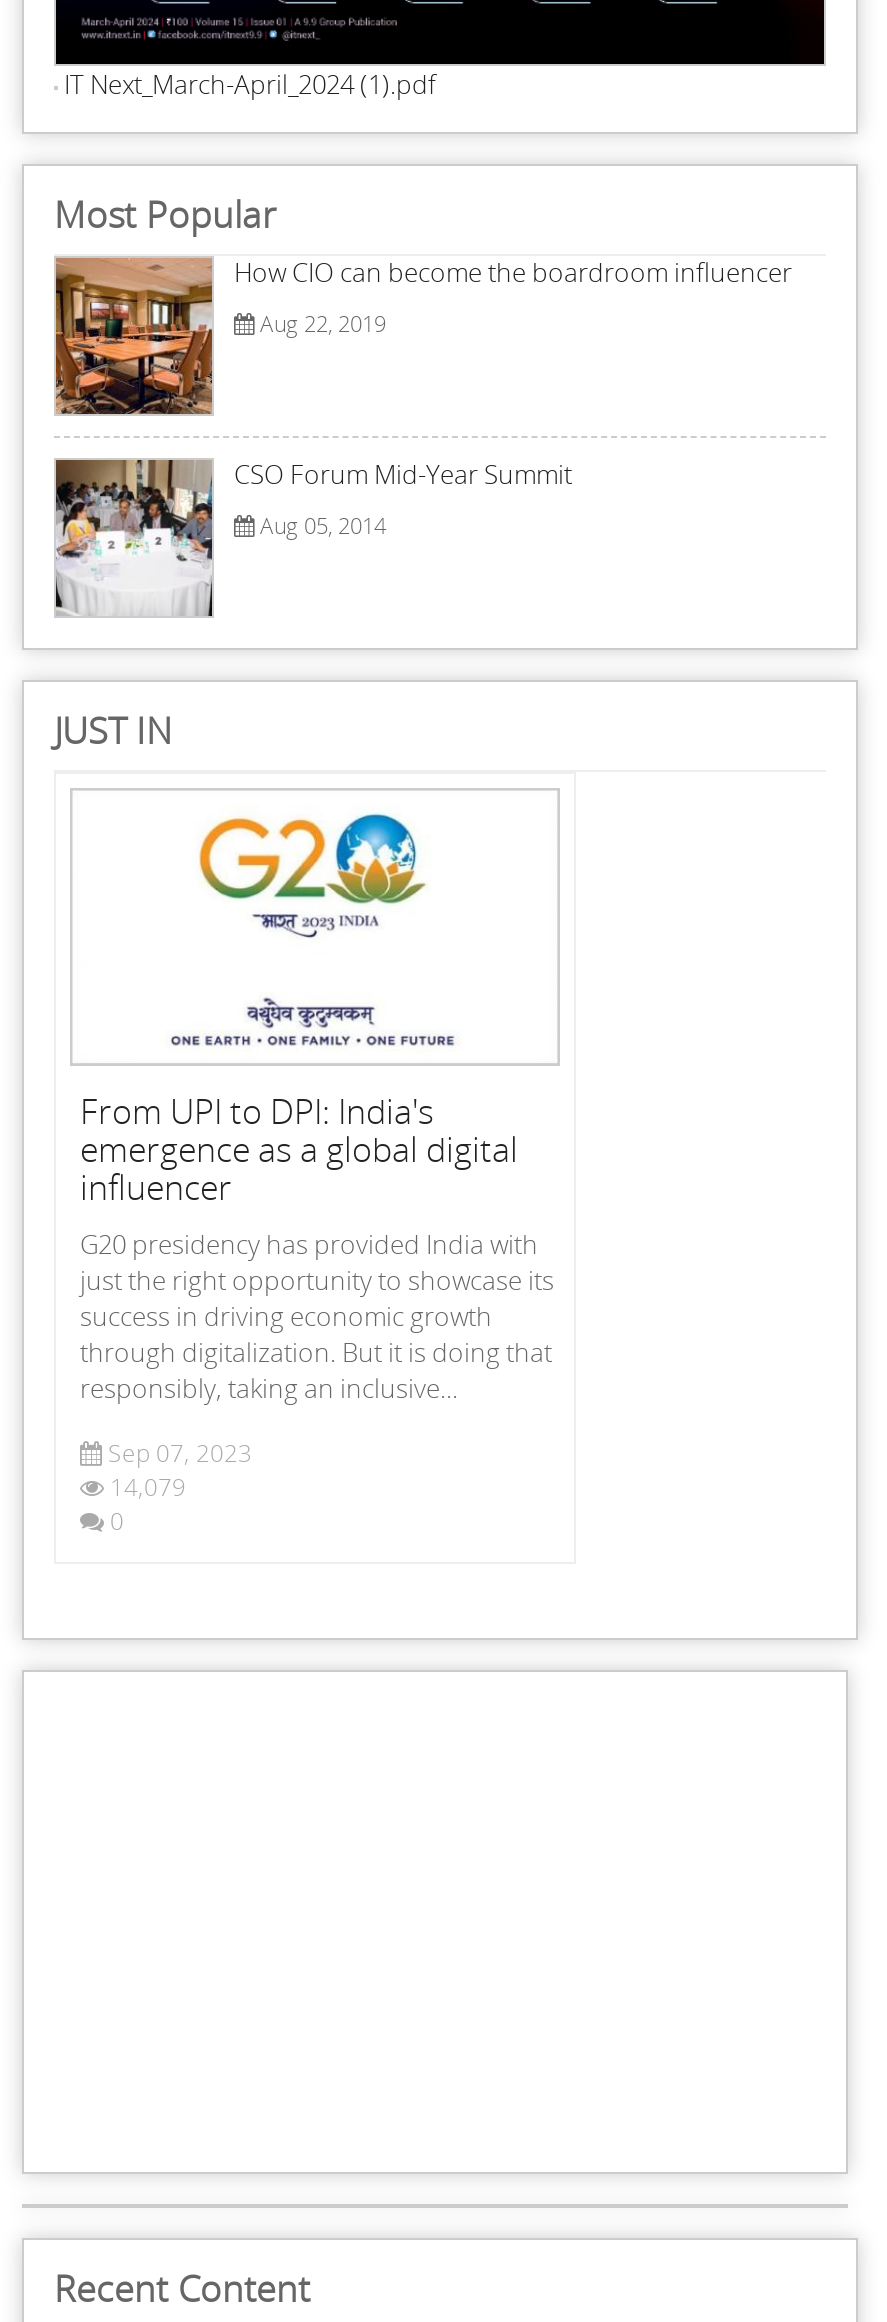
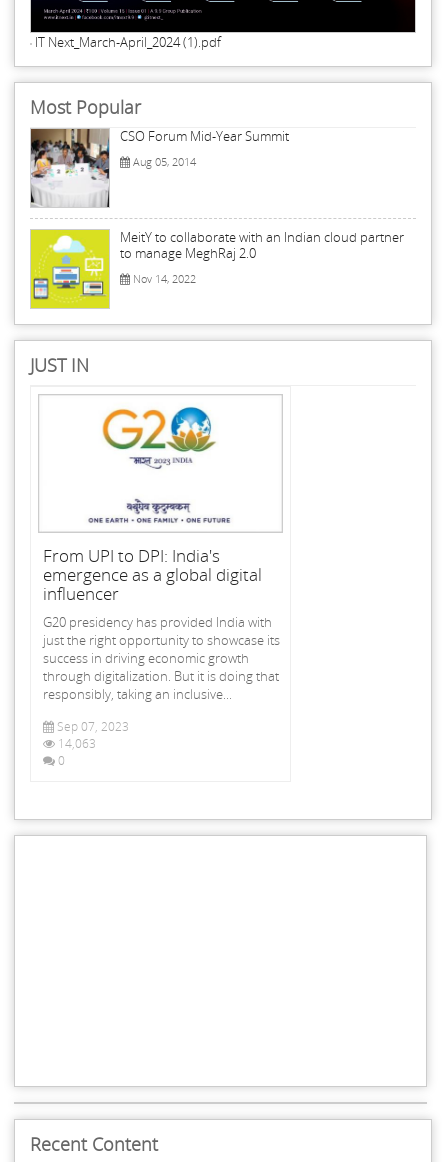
- [image]
- How CIO can become the boardroom influencer
- Aug 22, 2019

moved up: [image] | CSO Forum Mid-Year Summit | Aug 05, 2014

+ [image]
+ MeitY to collaborate with an Indian cloud partner
+ to manage MeghRaj 2.0
+ Nov 14, 2022

- 14,079
+ 14,063
